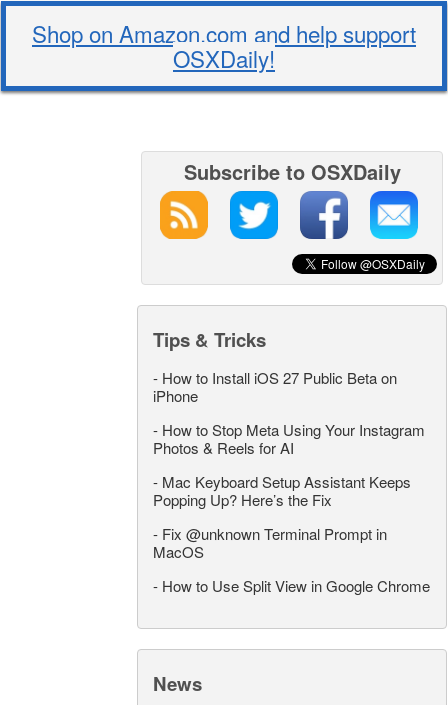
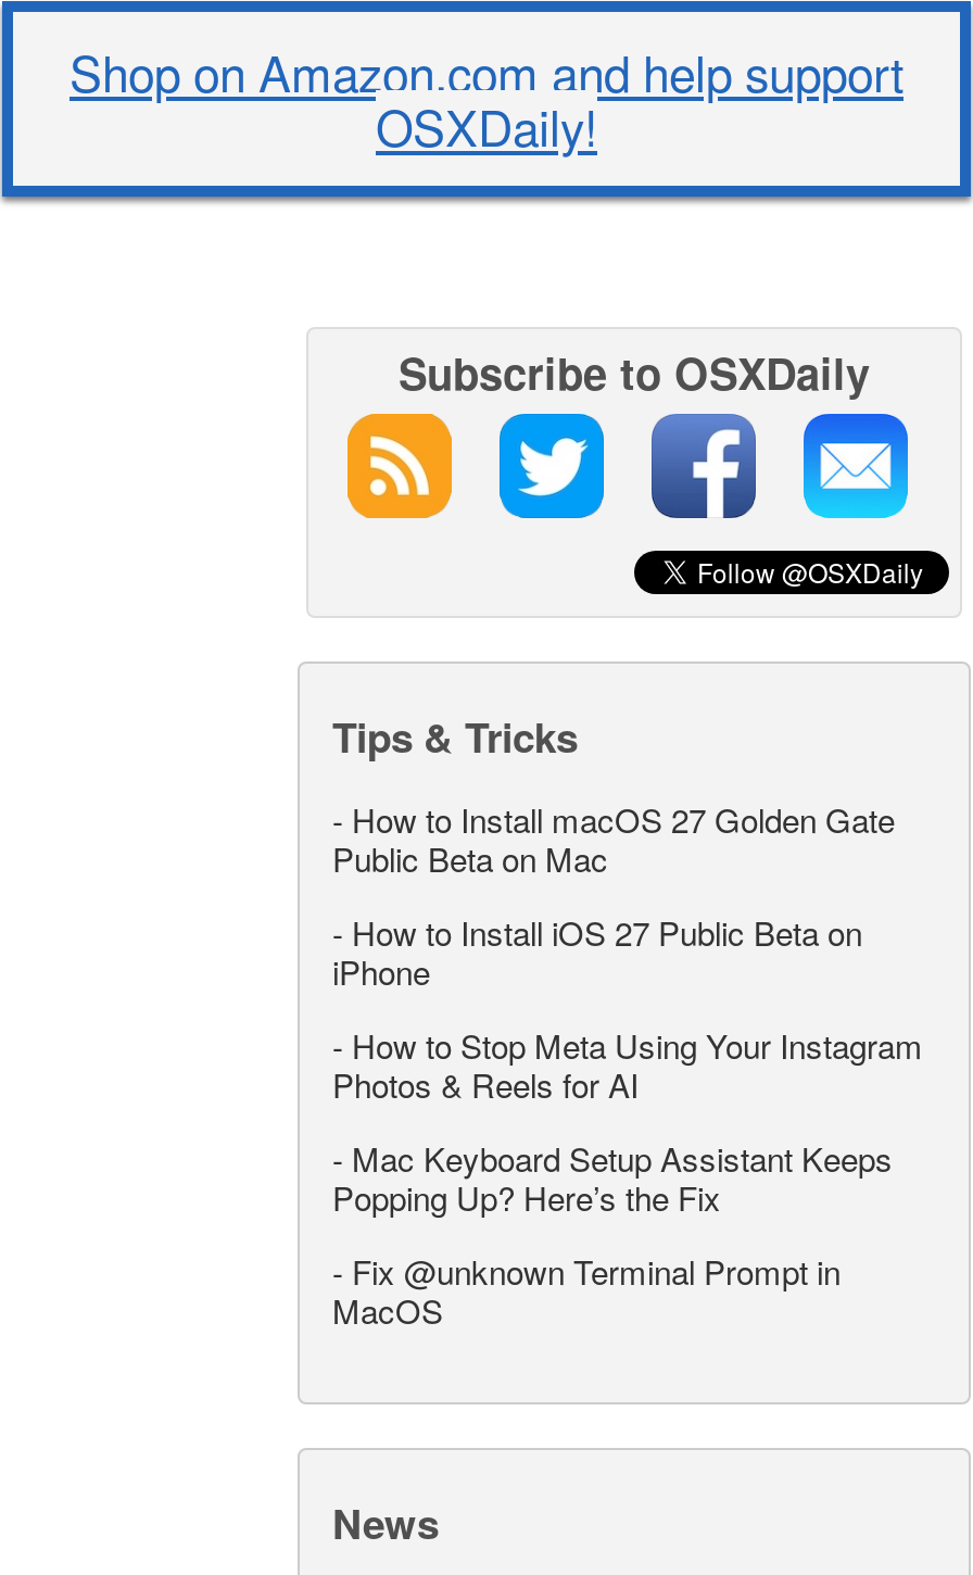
+ - How to Install macOS 27 Golden Gate
+ Public Beta on Mac

moved down: - How to Install iOS 27 Public Beta on | iPhone | - How to Stop Meta Using Your Instagram | Photos & Reels for AI | - Mac Keyboard Setup Assistant Keeps | Popping Up? Here’s the Fix | - Fix @unknown Terminal Prompt in | MacOS

- - How to Use Split View in Google Chrome
